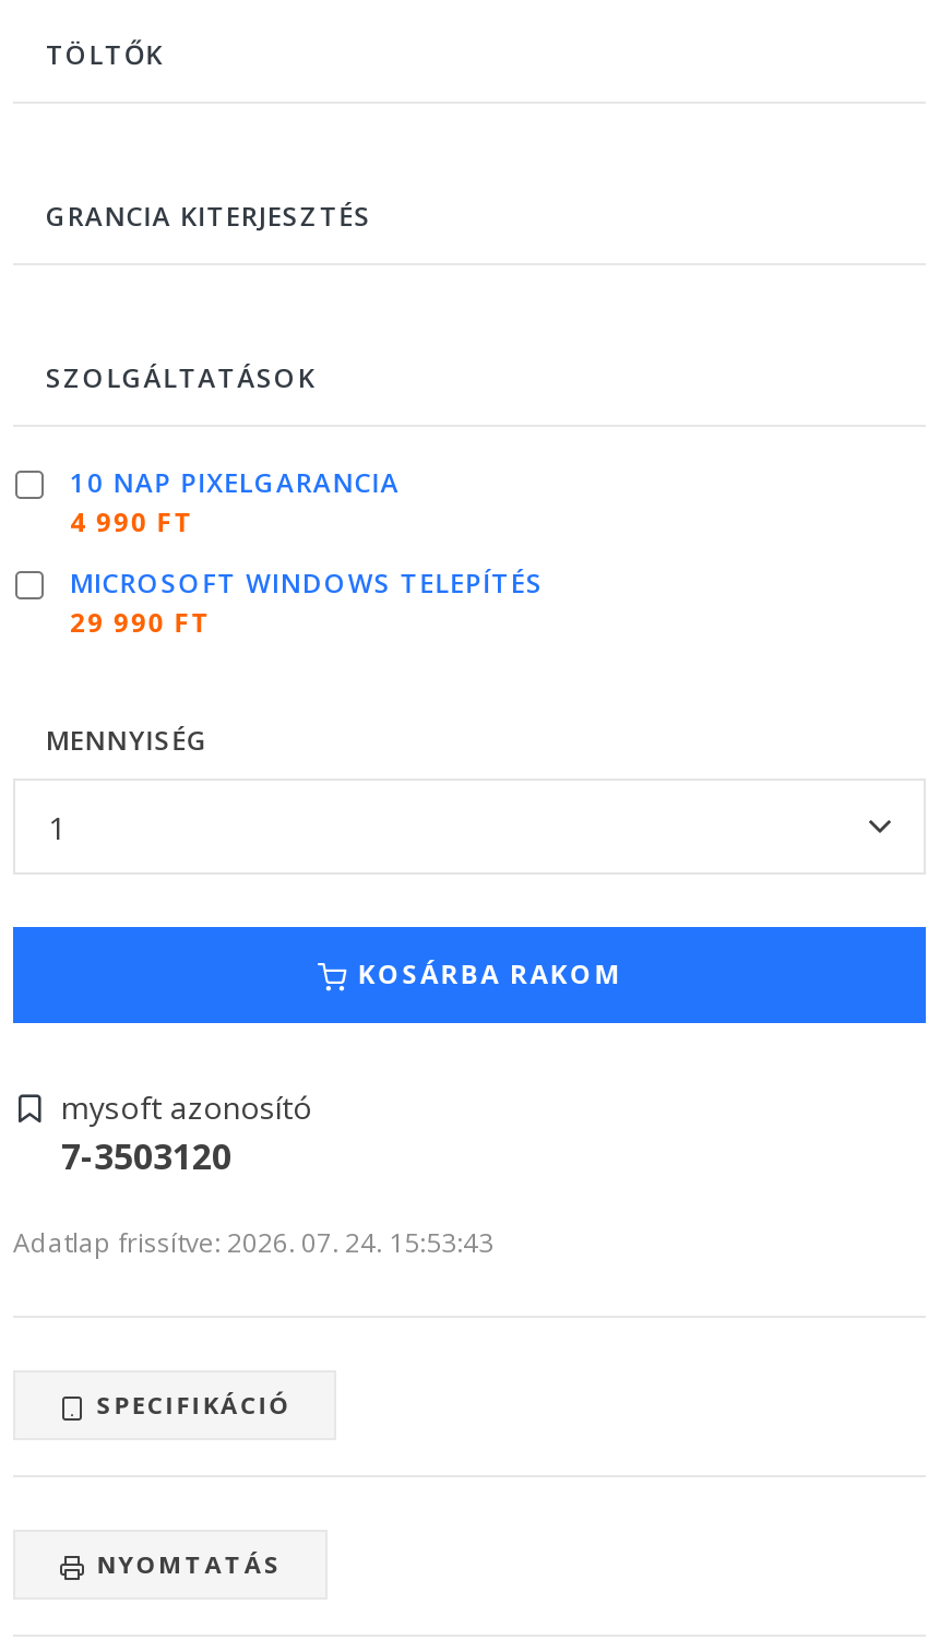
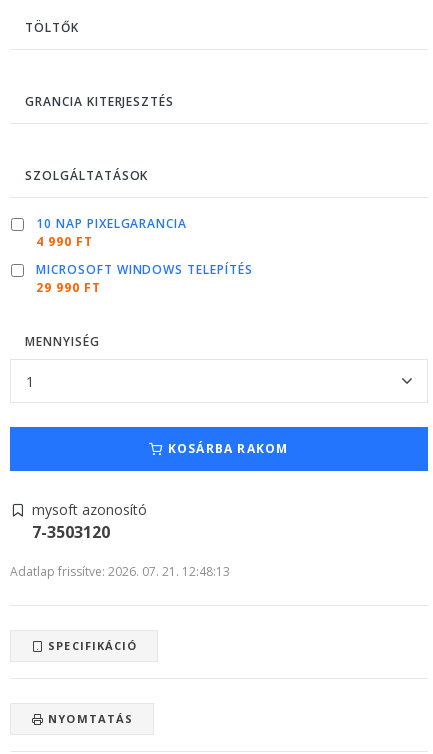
- Adatlap frissítve: 2026. 07. 24. 15:53:43
+ Adatlap frissítve: 2026. 07. 21. 12:48:13
